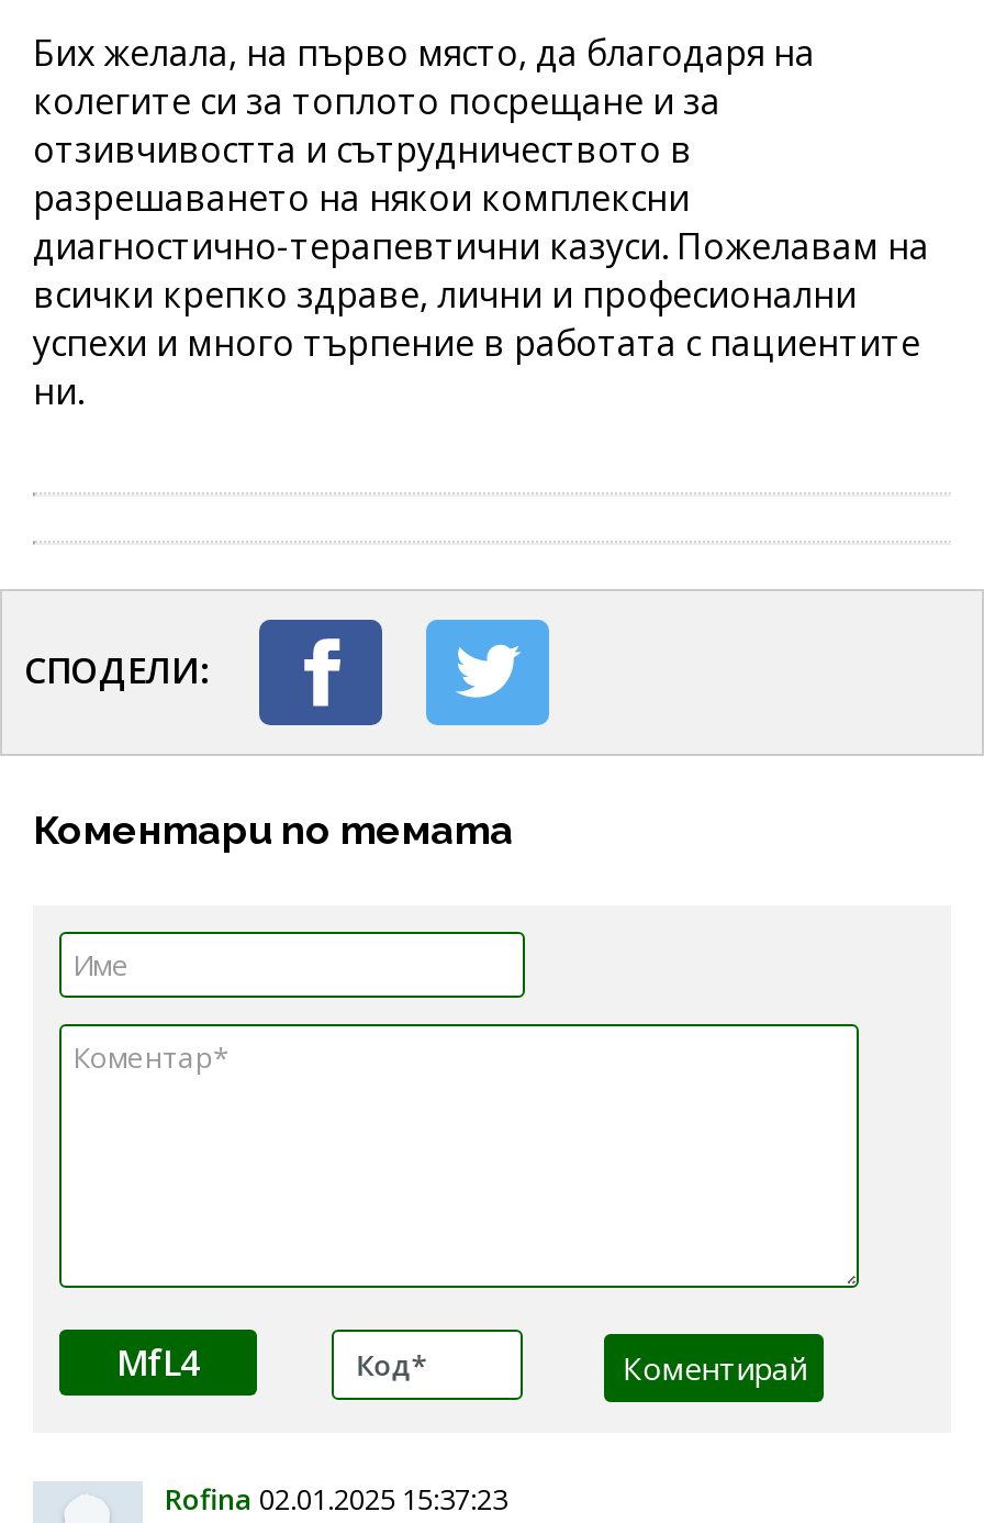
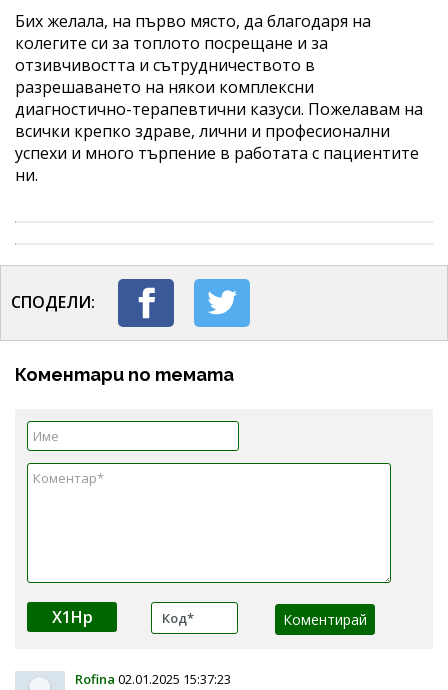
- MfL4
+ X1Hp
